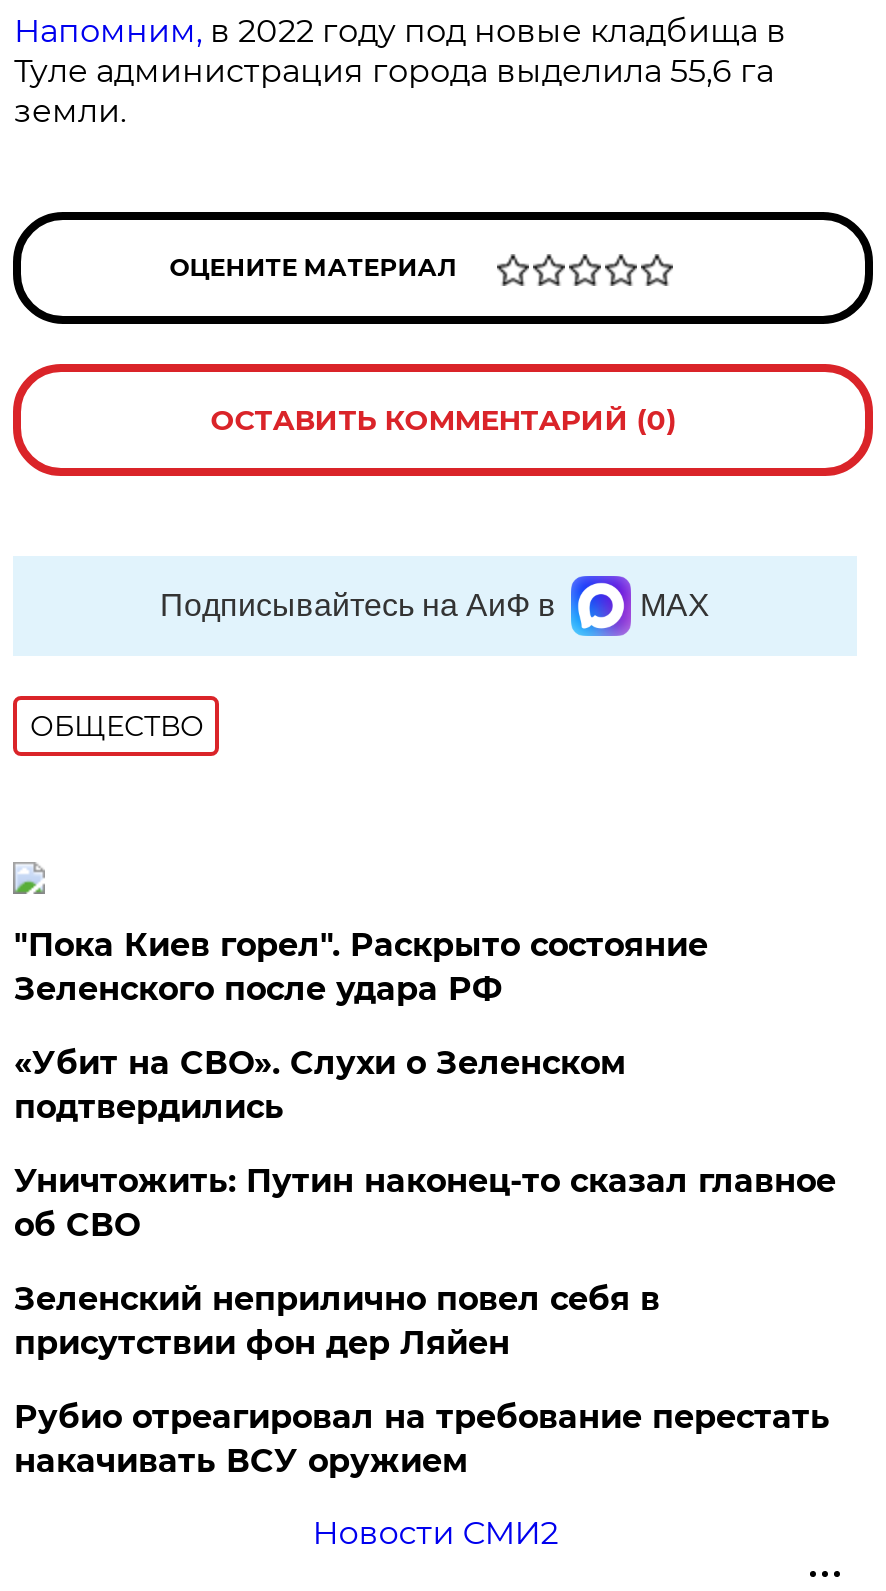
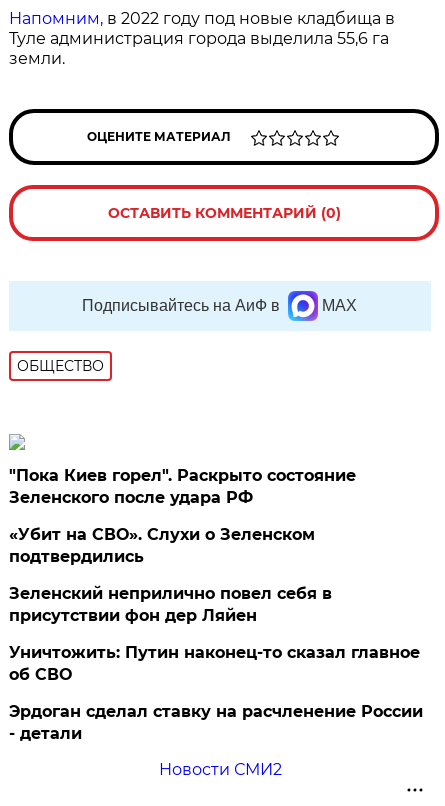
moved down: Уничтожить: Путин наконец-то сказал главное | об СВО

moved up: Зеленский неприлично повел cебя в | присутствии фон дер Ляйен

- Рубио отреагировал на требование перестать
- накачивать ВСУ оружием
+ Эрдоган сделал ставку на расчленение России
+ - детали
